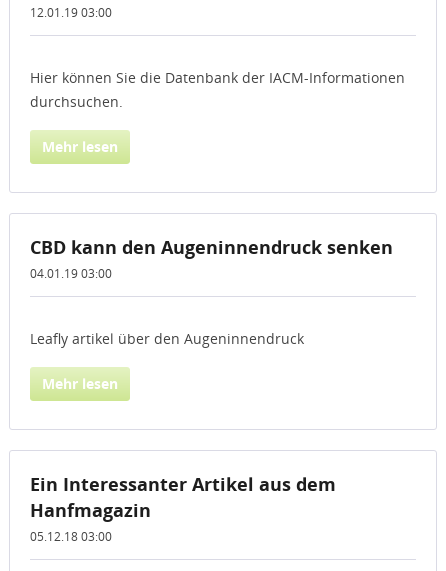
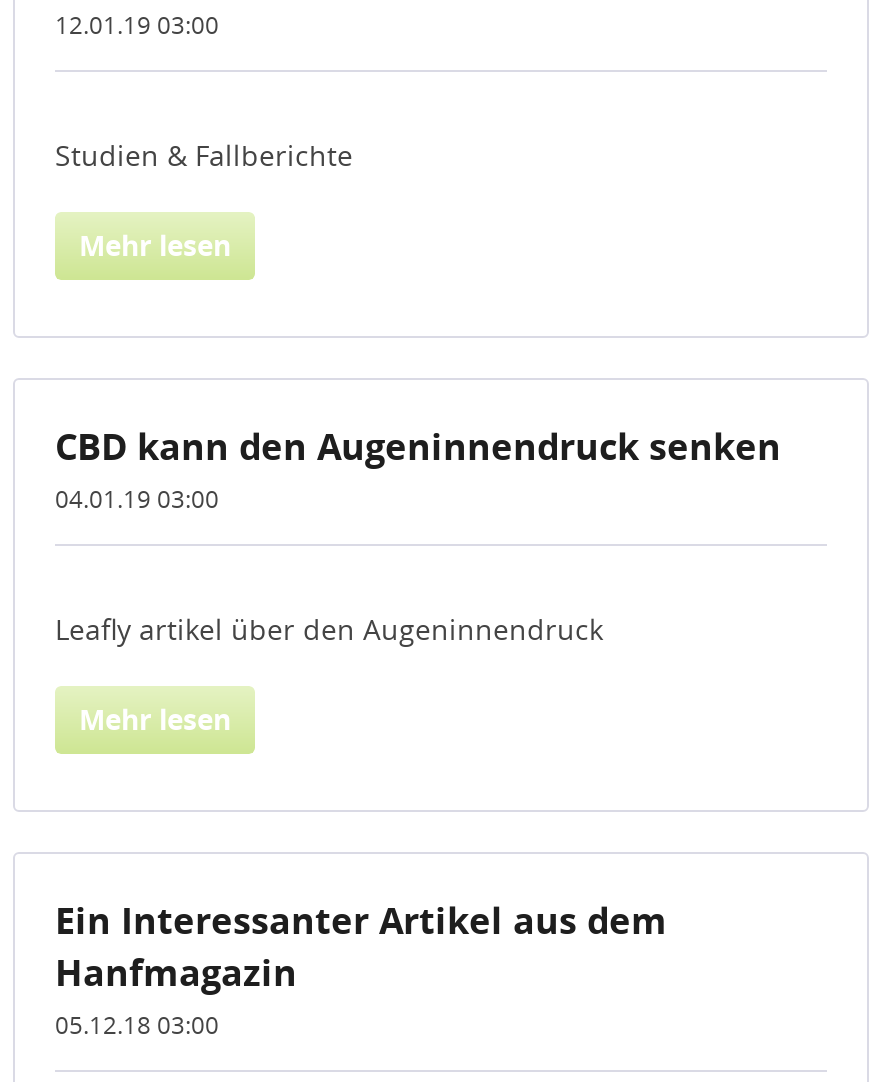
- Hier können Sie die Datenbank der IACM-Informationen
- durchsuchen.
+ Studien & Fallberichte
